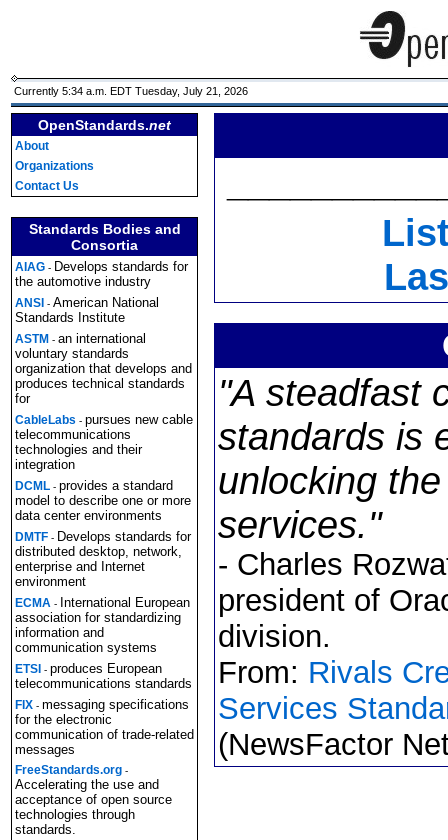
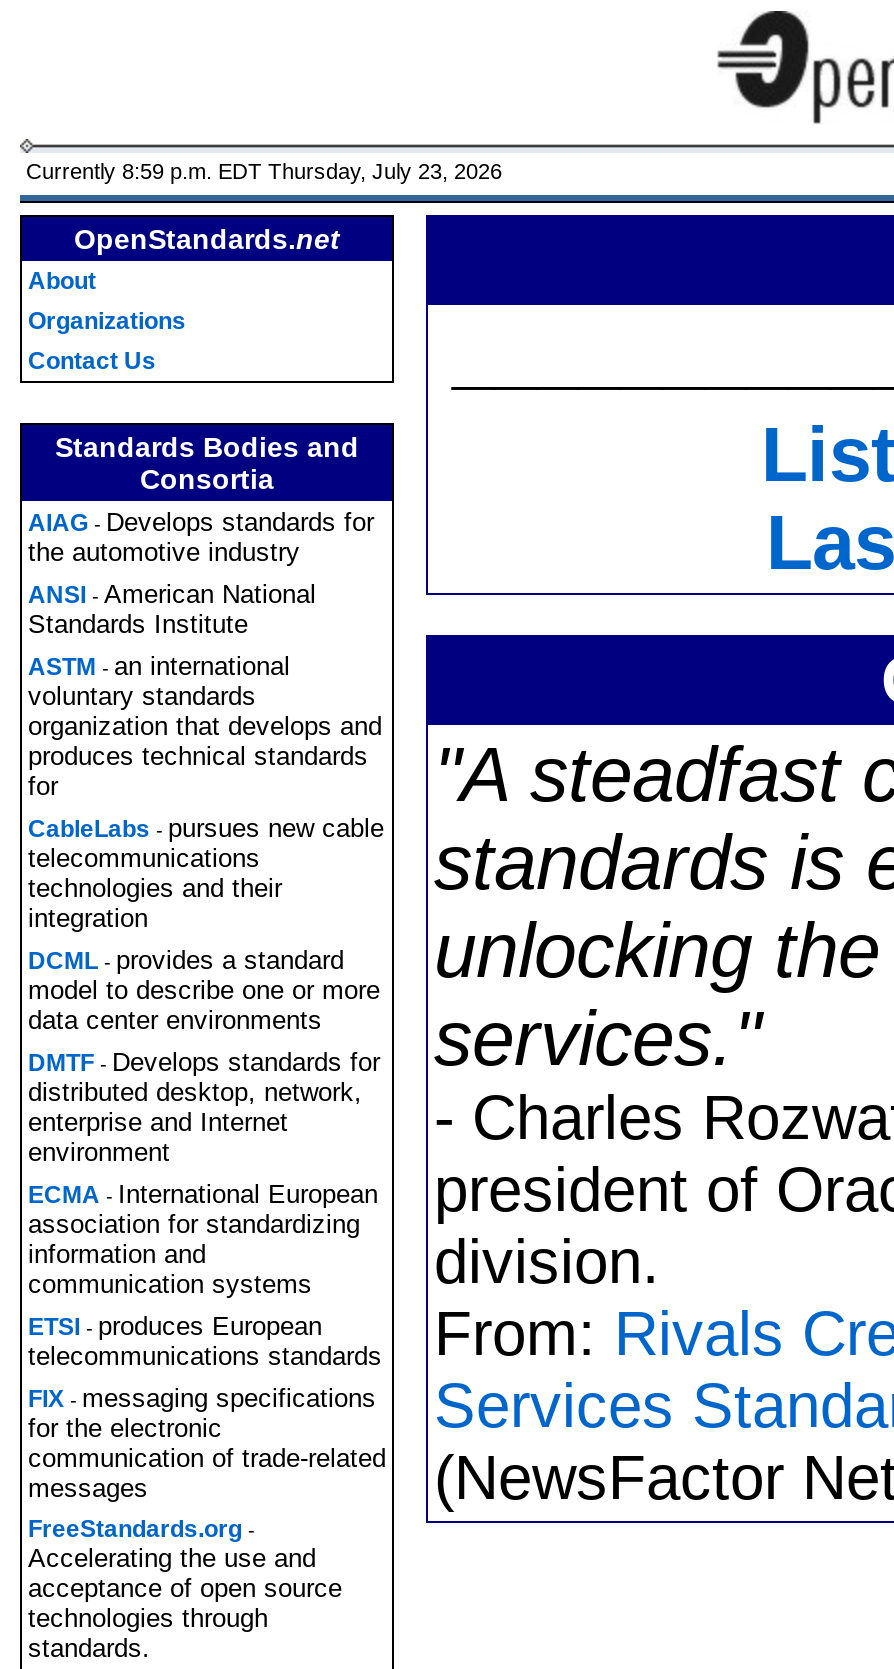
- Currently 5:34 a.m. EDT Tuesday, July 21, 2026
+ Currently 8:59 p.m. EDT Thursday, July 23, 2026
